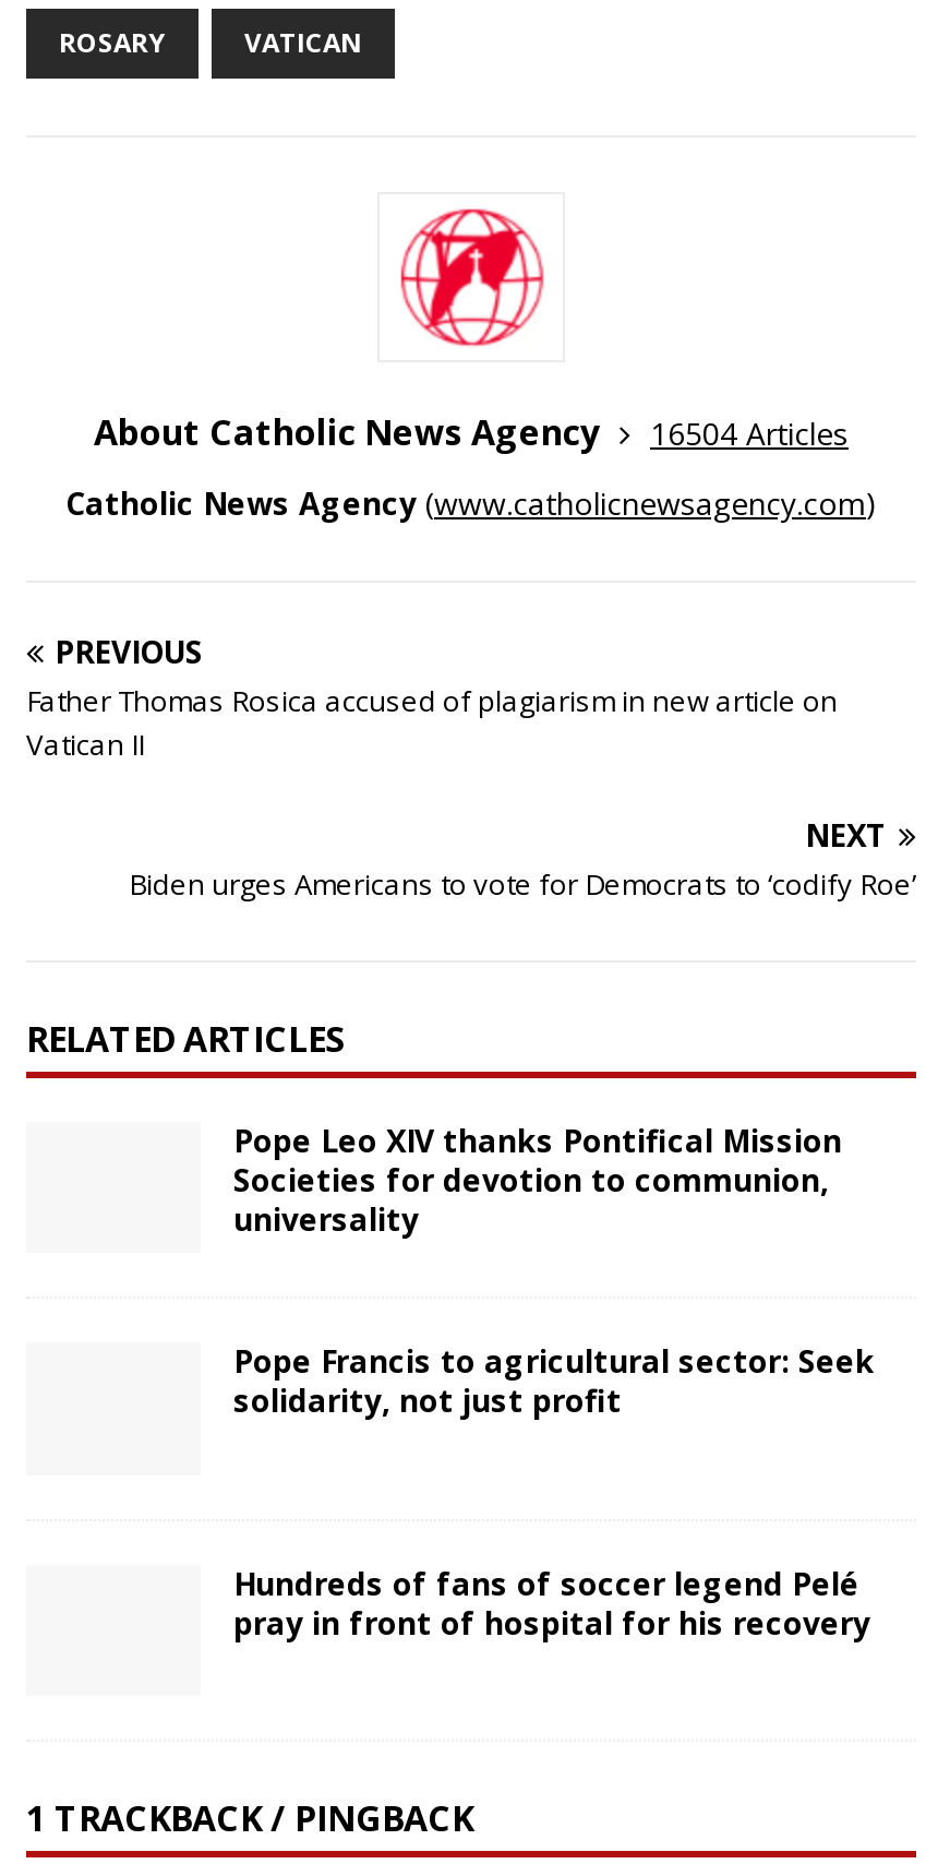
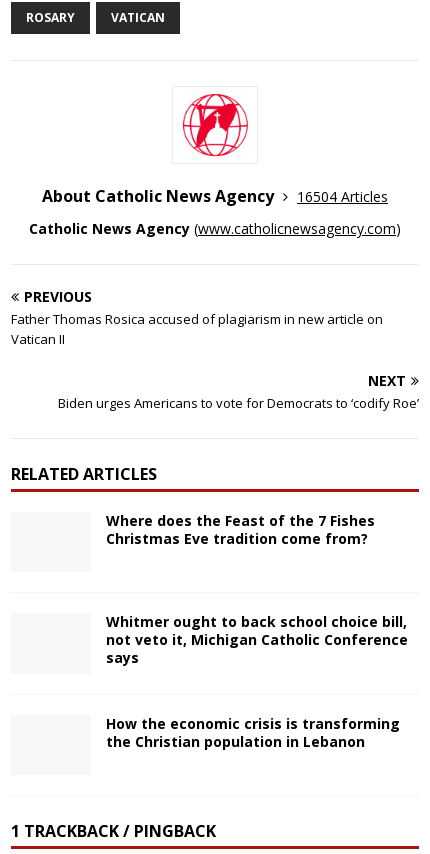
- Pope Leo XIV thanks Pontifical Mission
- Societies for devotion to communion,
- universality
+ Where does the Feast of the 7 Fishes
+ Christmas Eve tradition come from?

- Pope Francis to agricultural sector: Seek
- solidarity, not just profit
+ Whitmer ought to back school choice bill,
+ not veto it, Michigan Catholic Conference
+ says

- Hundreds of fans of soccer legend Pelé
- pray in front of hospital for his recovery
+ How the economic crisis is transforming
+ the Christian population in Lebanon
